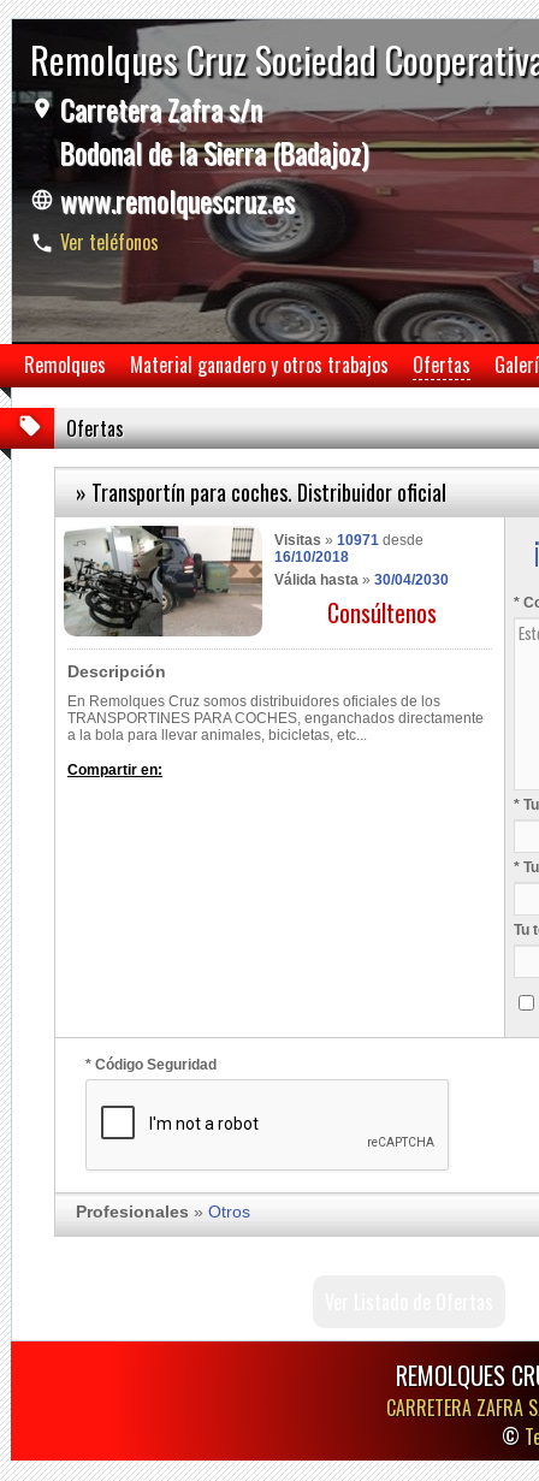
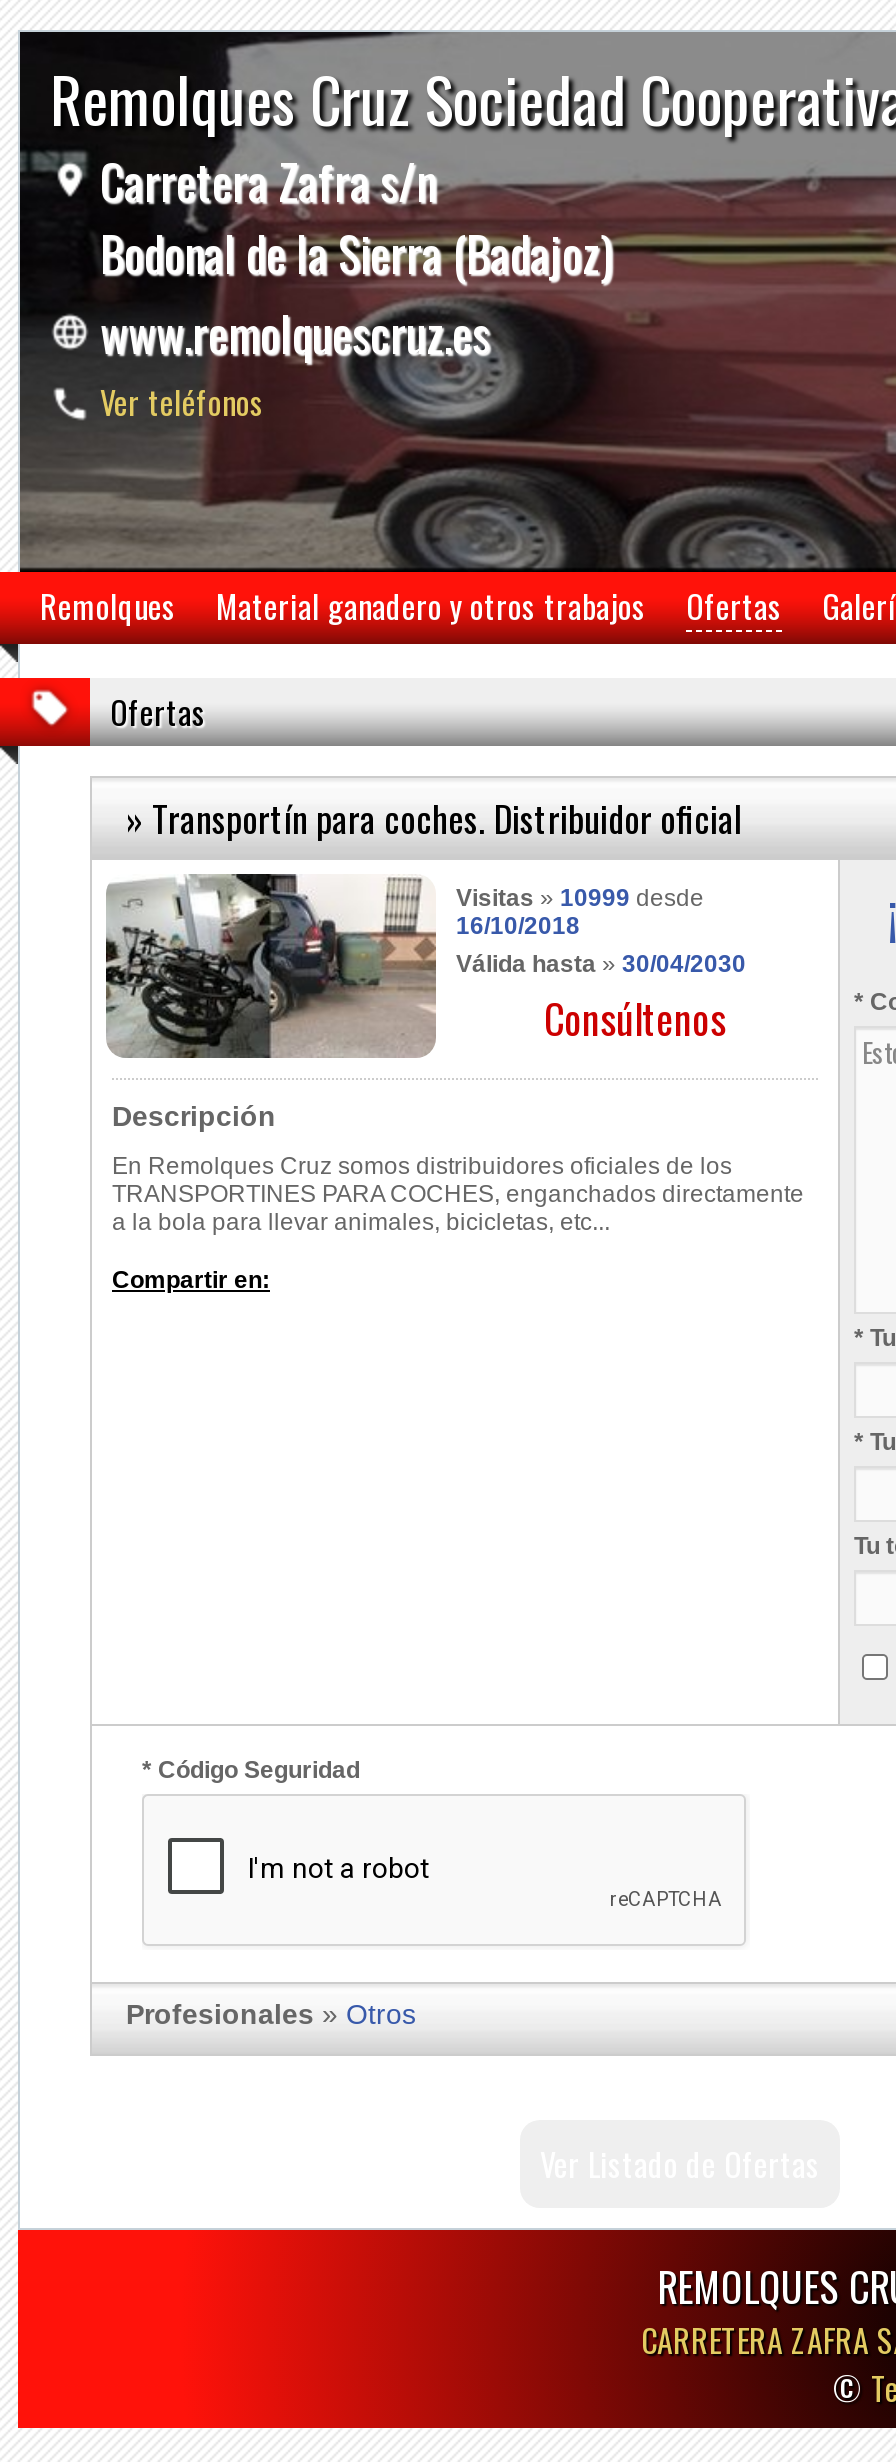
- Visitas» 10971 desde
+ Visitas» 10999 desde
